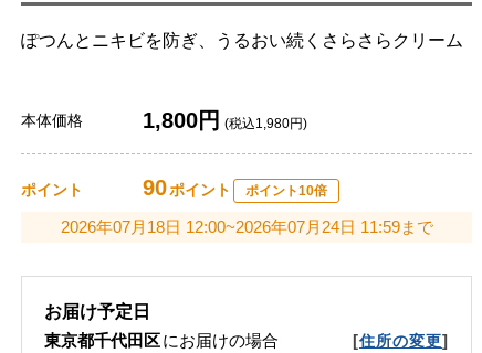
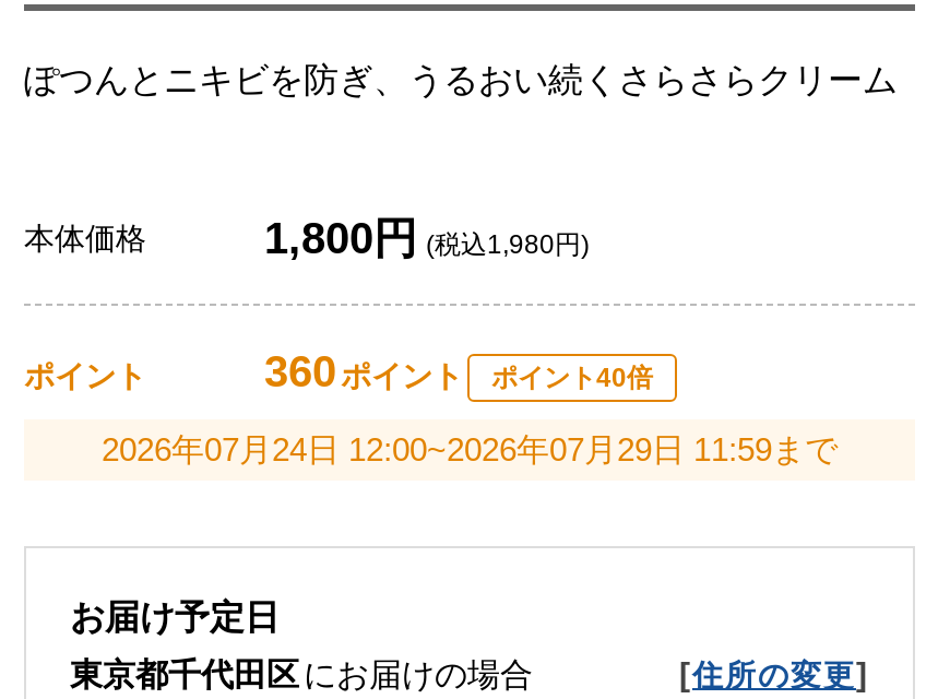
- 90 ポイント
+ 360 ポイント

- ポイント10倍
+ ポイント40倍

- 2026年07月18日 12:00~2026年07月24日 11:59まで
+ 2026年07月24日 12:00~2026年07月29日 11:59まで
